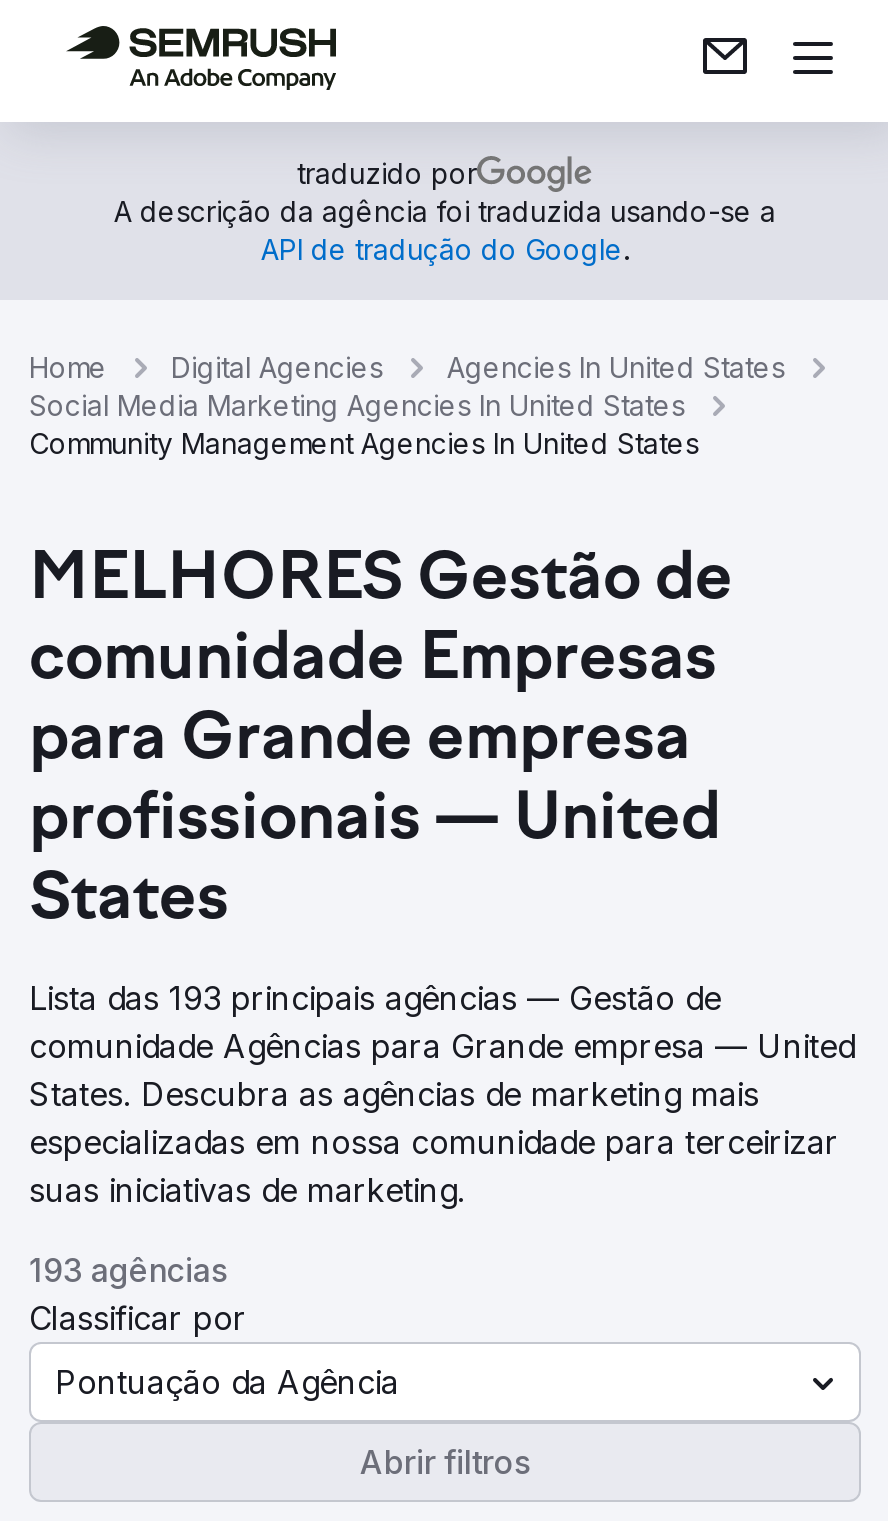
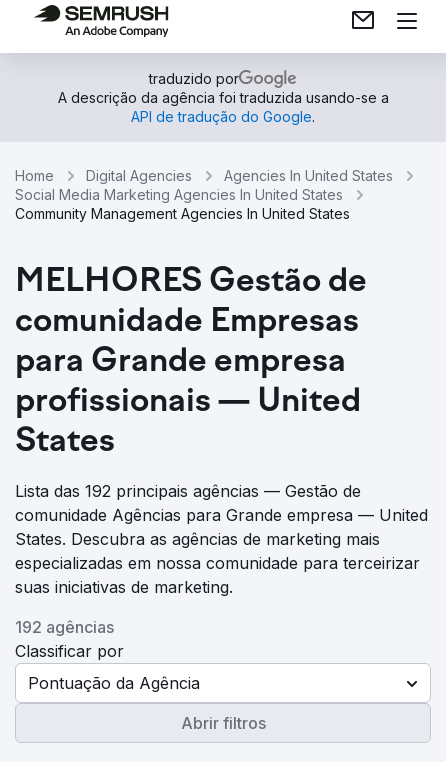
- Lista das 193 principais agências — Gestão de
+ Lista das 192 principais agências — Gestão de

- 193 agências
+ 192 agências
